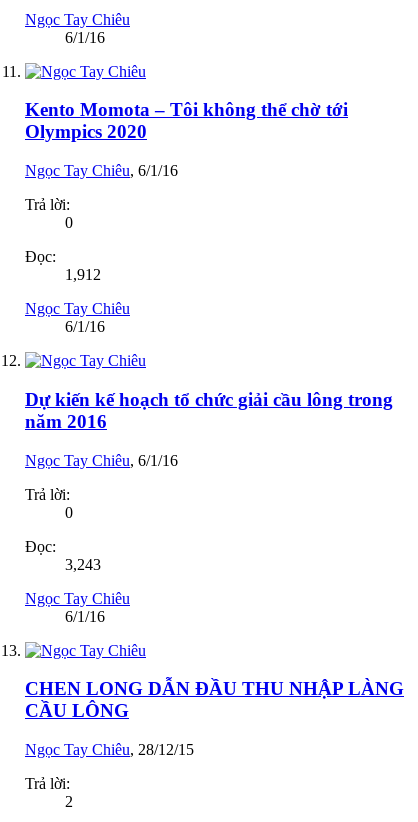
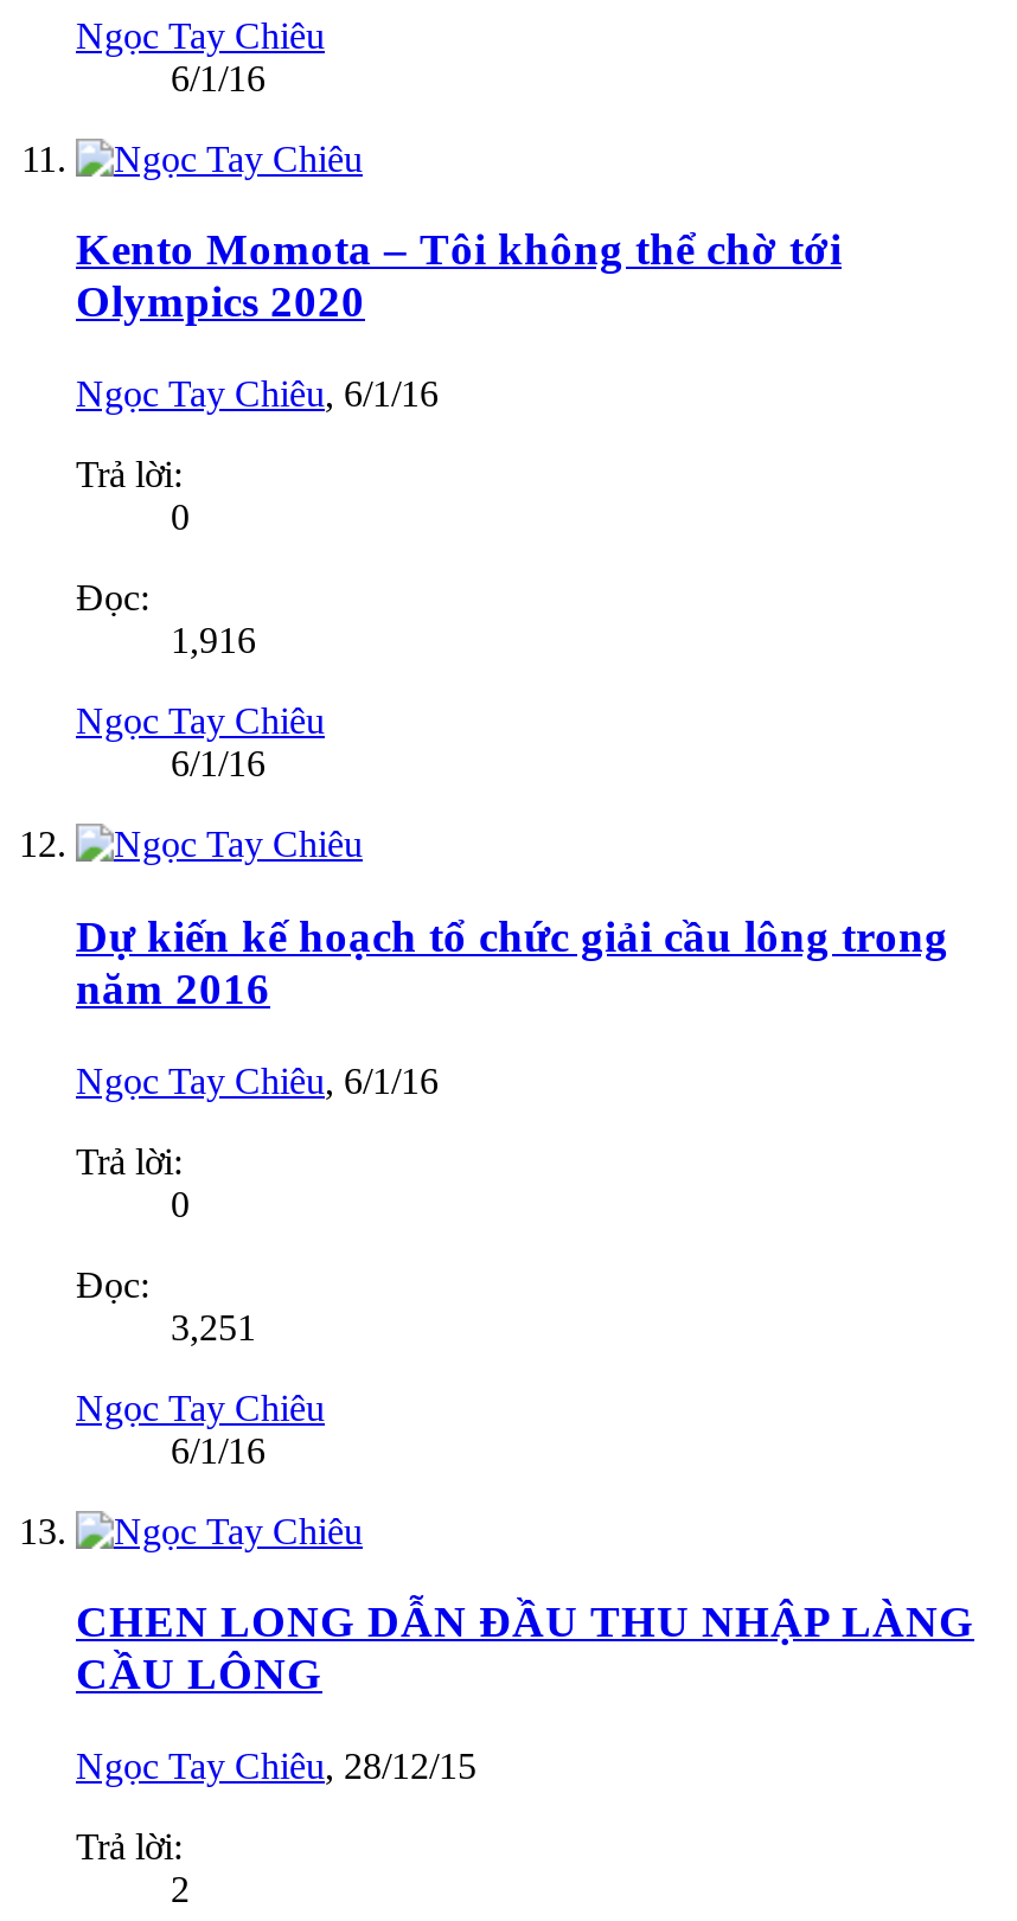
- 1,912
+ 1,916

- 3,243
+ 3,251
